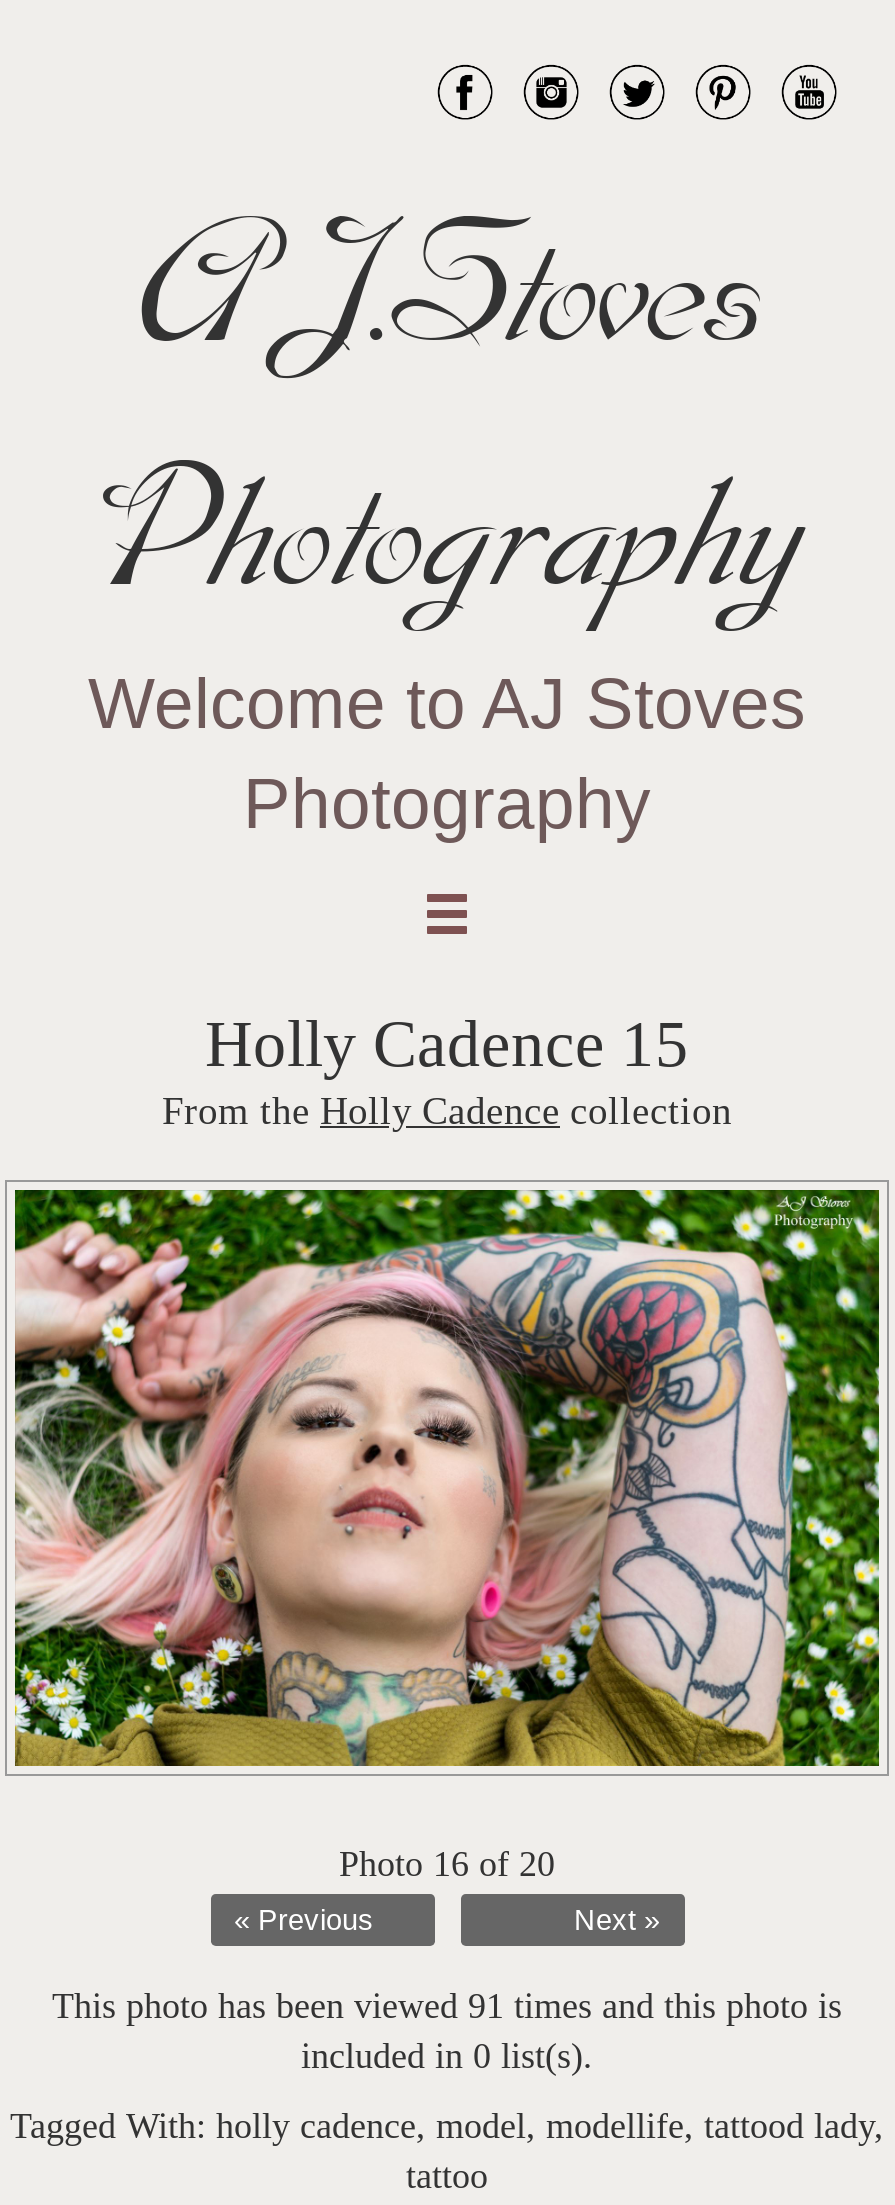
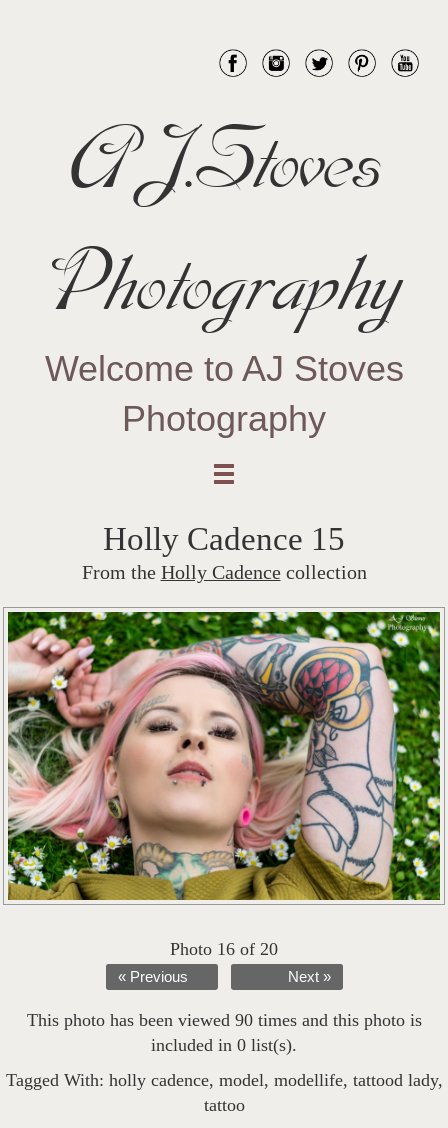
- This photo has been viewed 91 times and this photo is
+ This photo has been viewed 90 times and this photo is
